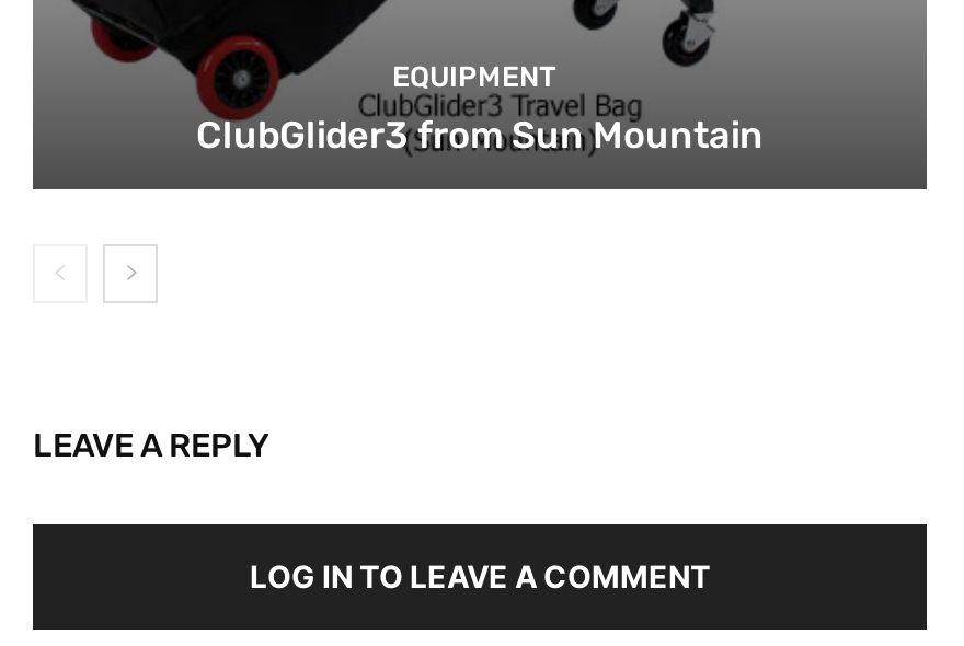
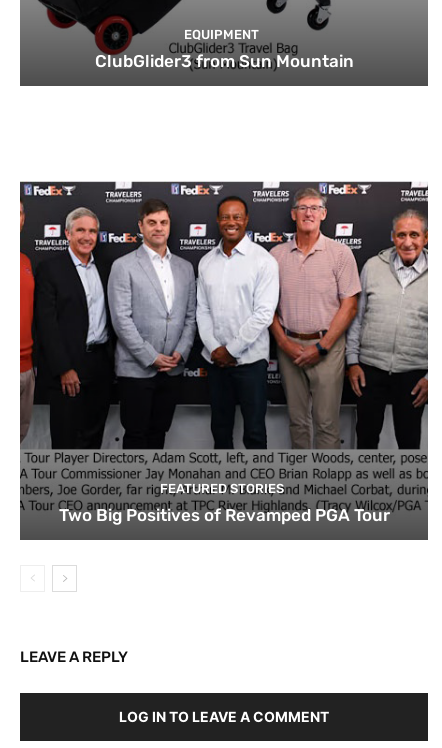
+ [image]
+ FEATURED STORIES
+ Two Big Positives of Revamped PGA Tour
